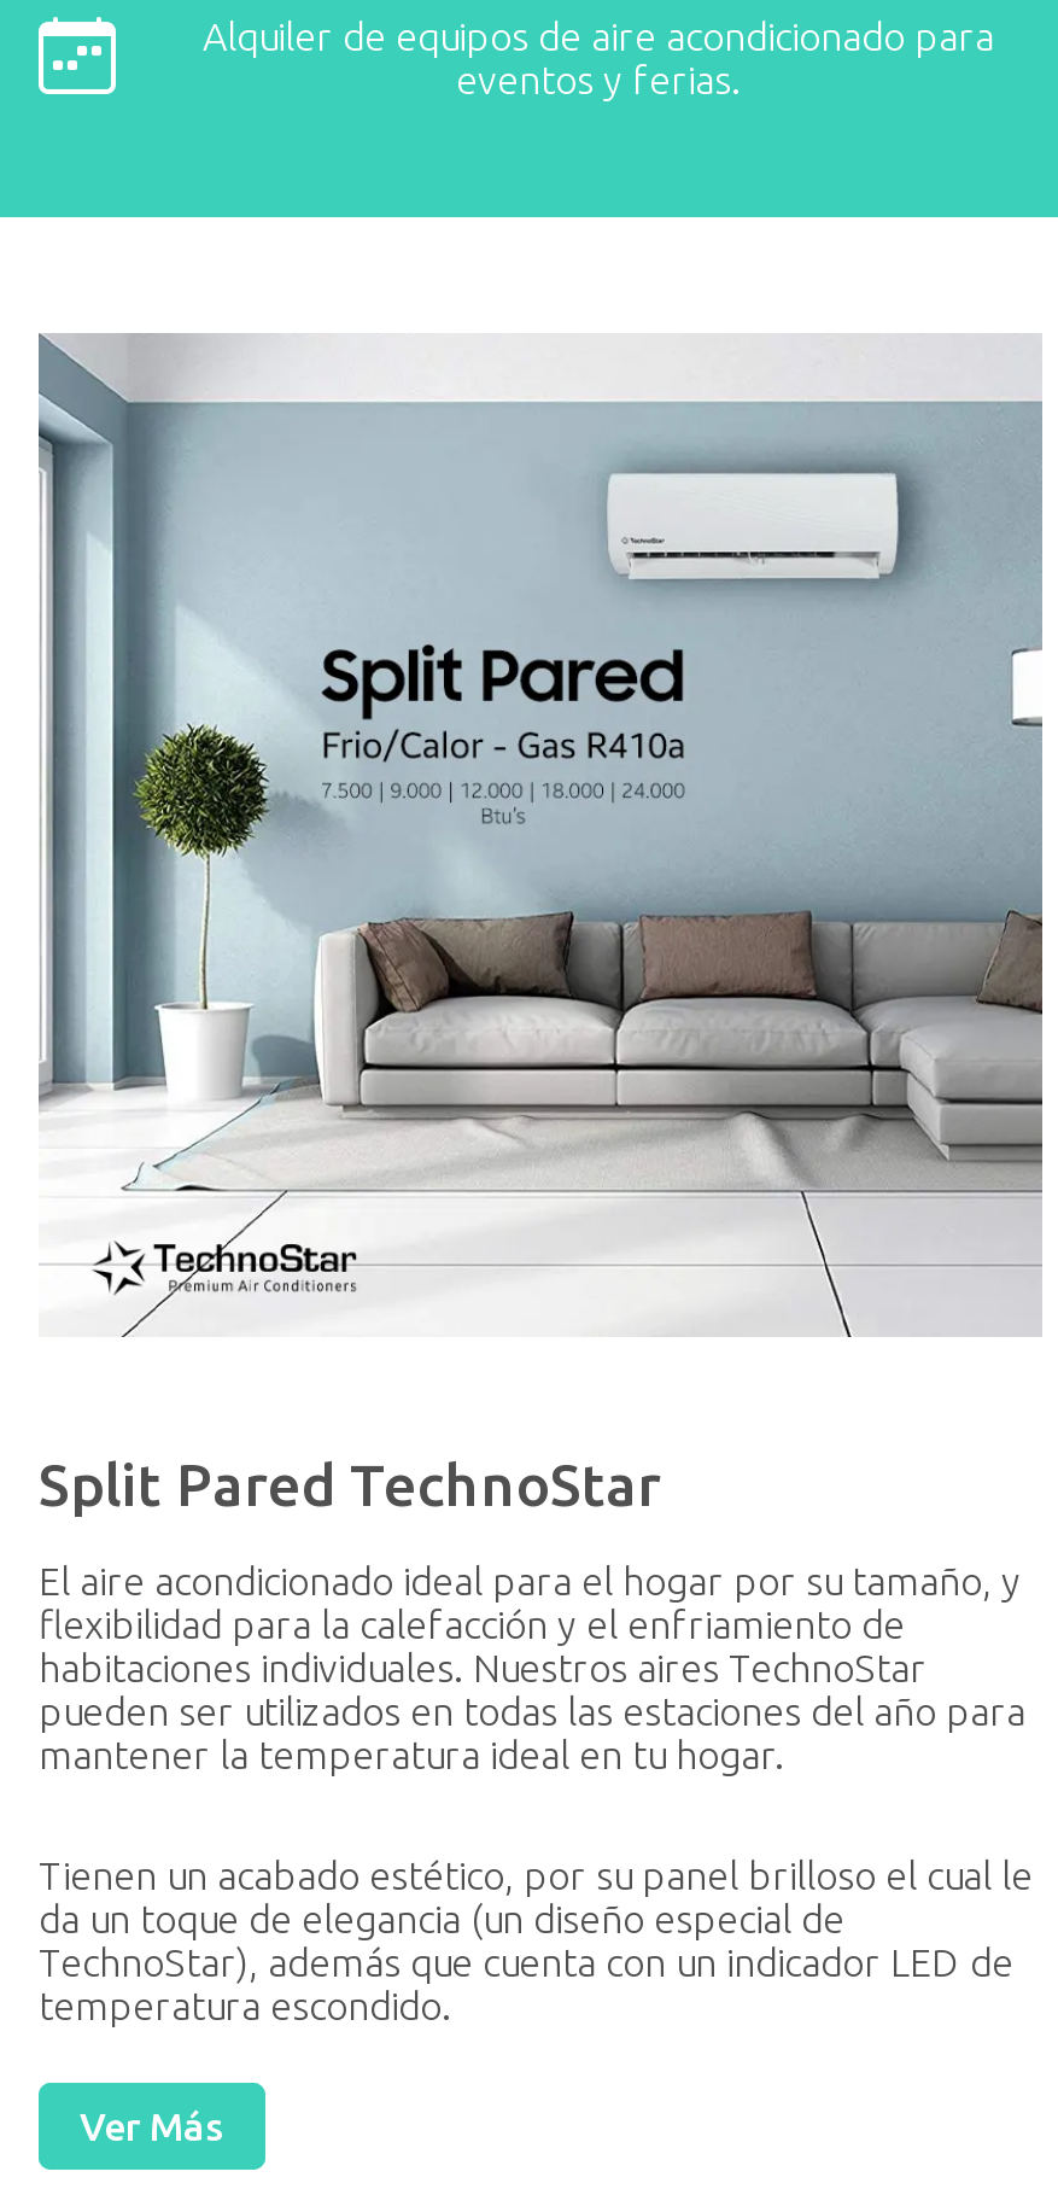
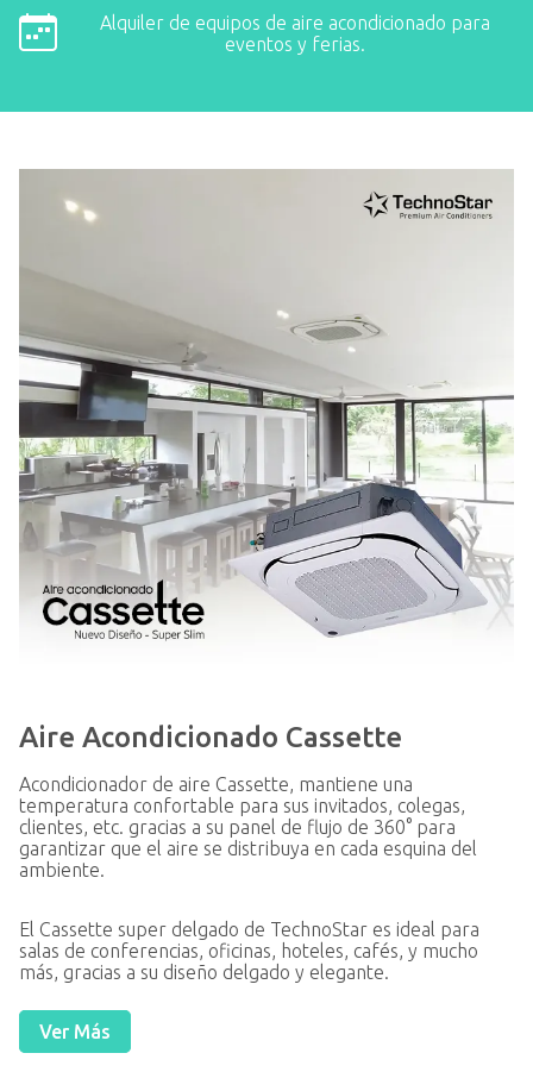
- [image]
+ [image]

- Split Pared TechnoStar
+ Aire Acondicionado Cassette

- El aire acondicionado ideal para el hogar por su tamaño, y
- flexibilidad para la calefacción y el enfriamiento de
- habitaciones individuales. Nuestros aires TechnoStar
- pueden ser utilizados en todas las estaciones del año para
- mantener la temperatura ideal en tu hogar.
+ Acondicionador de aire Cassette, mantiene una
+ temperatura confortable para sus invitados, colegas,
+ clientes, etc. gracias a su panel de flujo de 360° para
+ garantizar que el aire se distribuya en cada esquina del
+ ambiente.

- Tienen un acabado estético, por su panel brilloso el cual le
- da un toque de elegancia (un diseño especial de
- TechnoStar), además que cuenta con un indicador LED de
- temperatura escondido.
+ El Cassette super delgado de TechnoStar es ideal para
+ salas de conferencias, oficinas, hoteles, cafés, y mucho
+ más, gracias a su diseño delgado y elegante.
